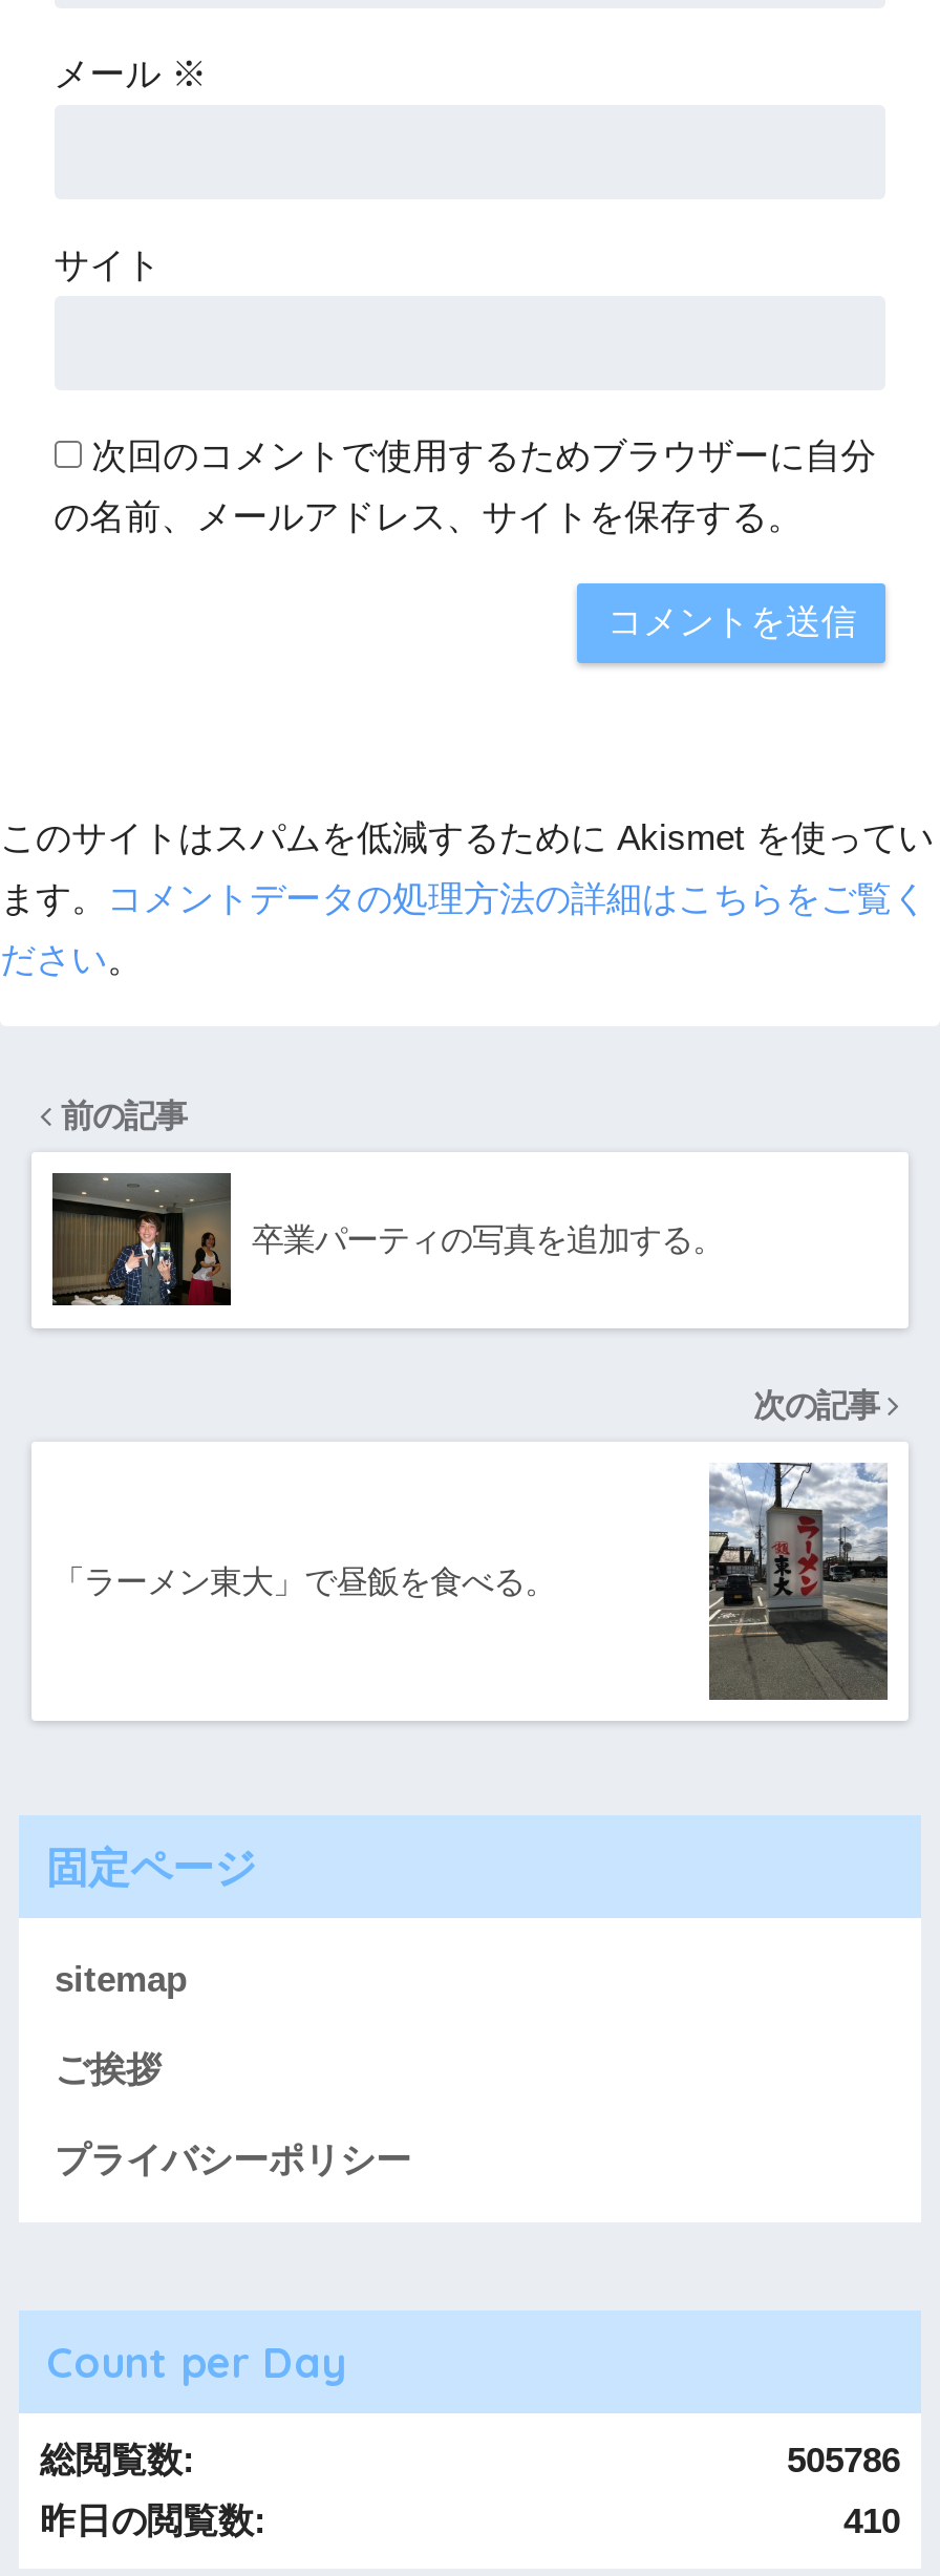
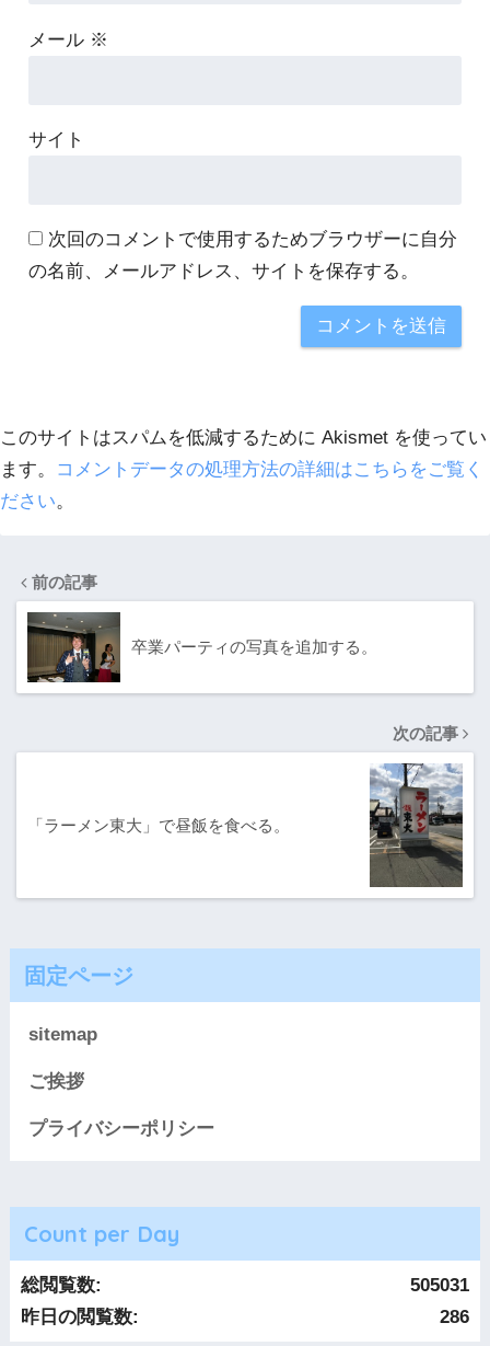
- 505786
+ 505031

- 410
+ 286
